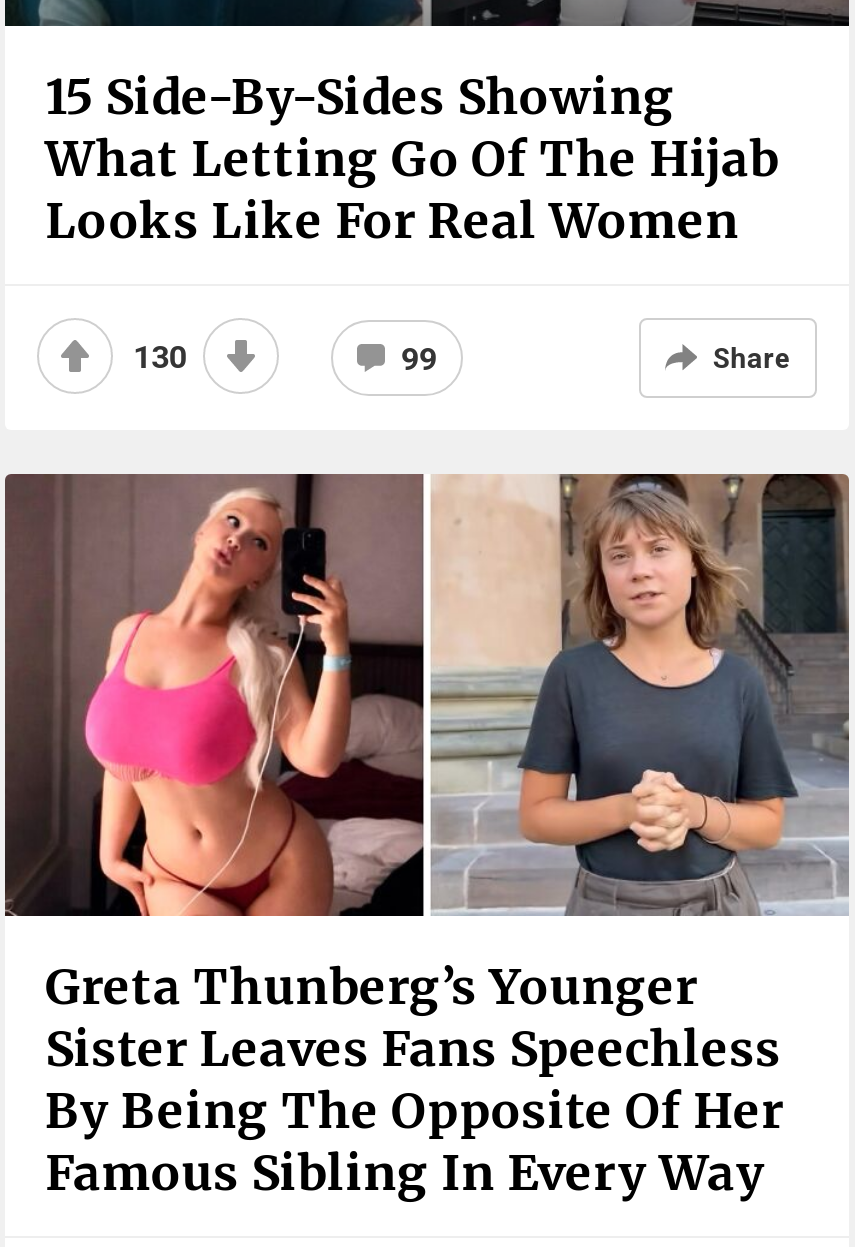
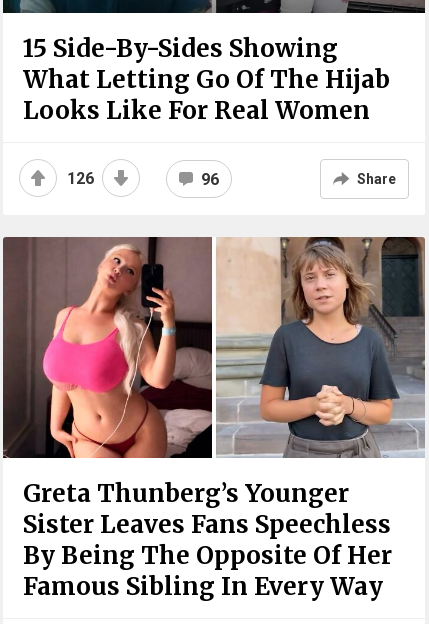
- 130
+ 126

- 99
+ 96
